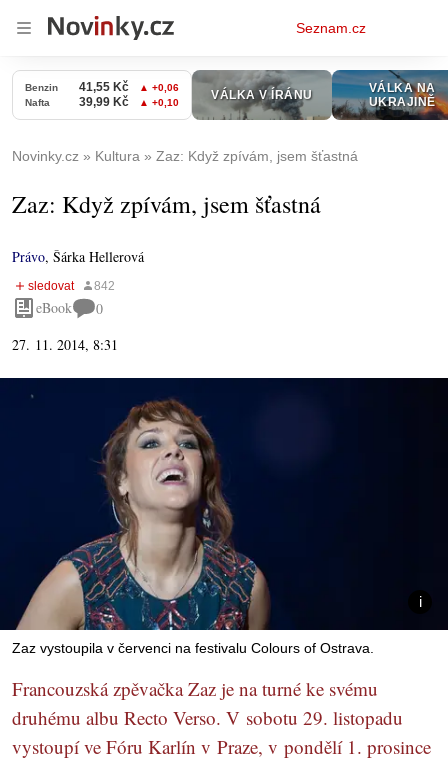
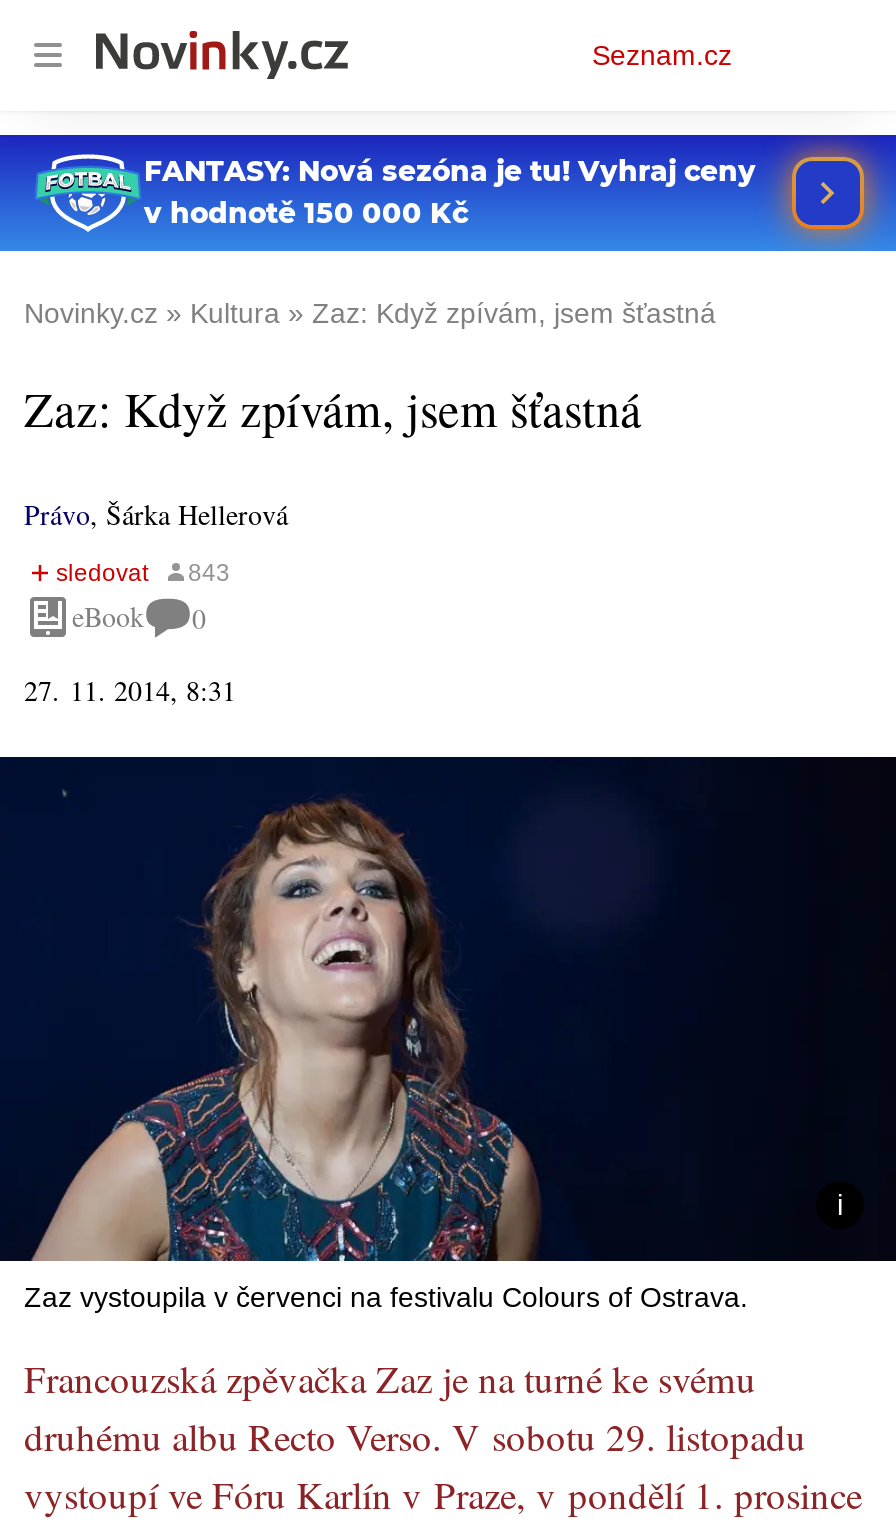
- [image]
+ [image]
